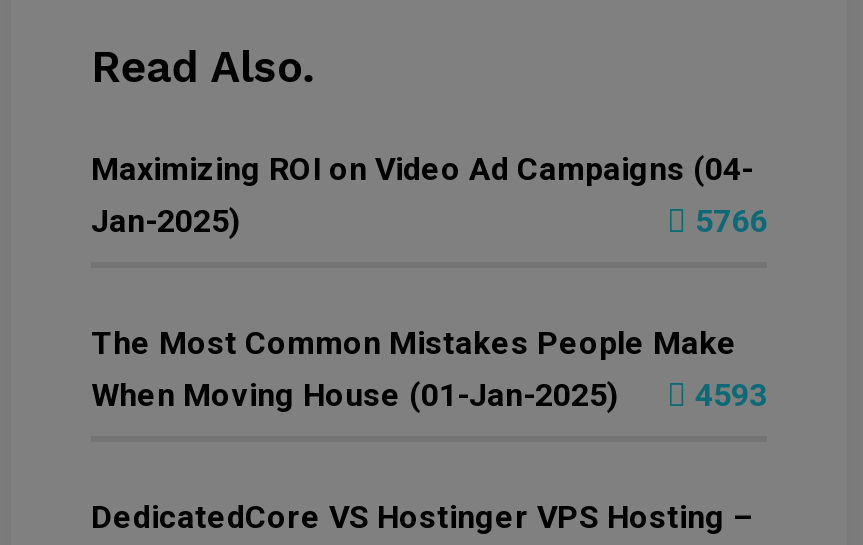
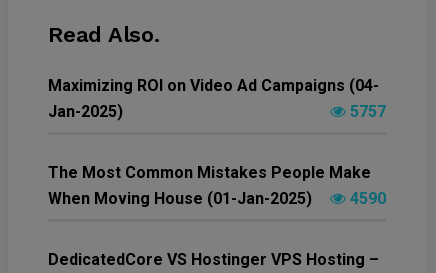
- 5766
+ 5757

- When Moving House (01-Jan-2025) 4593
+ When Moving House (01-Jan-2025) 4590
